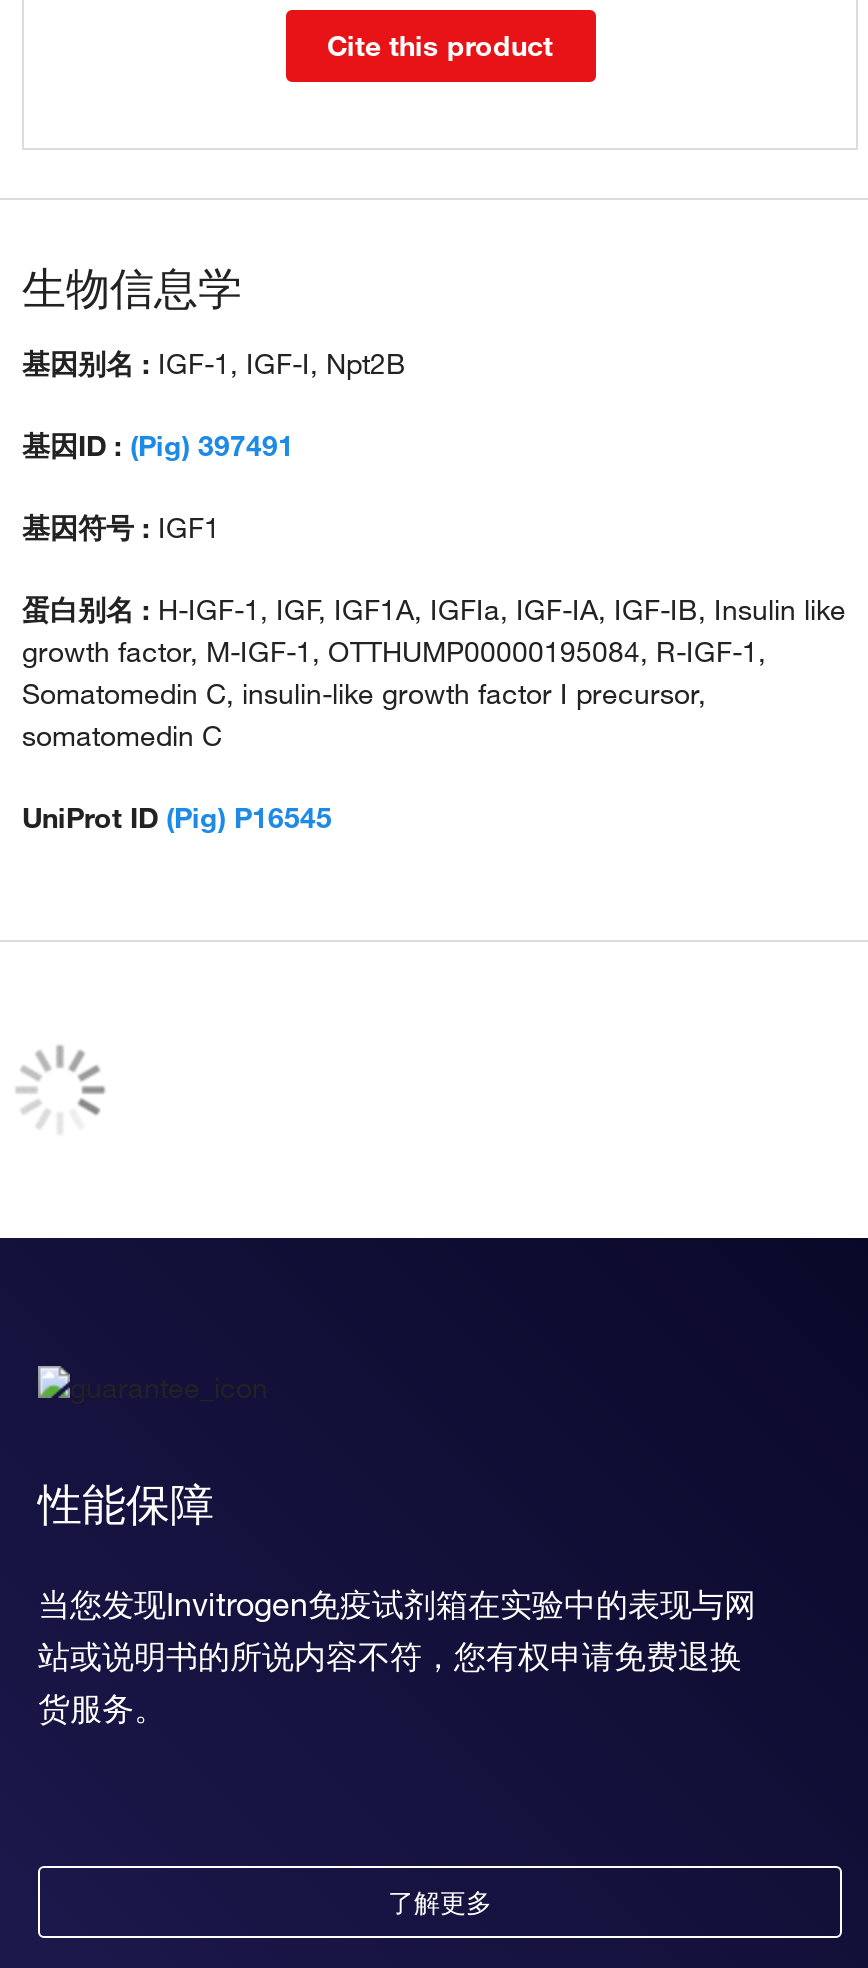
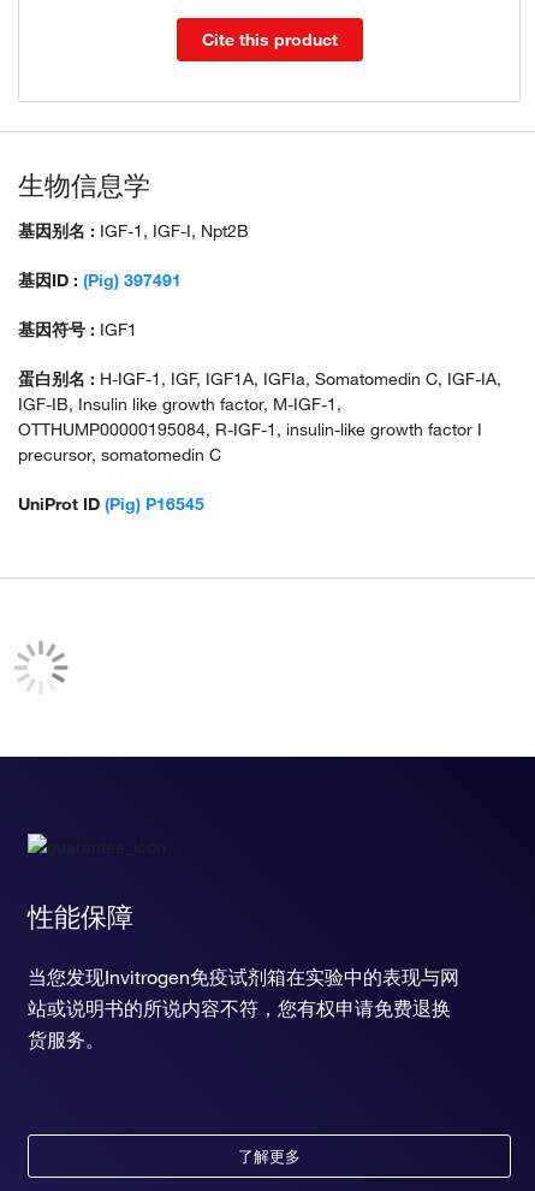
- 蛋白别名 : H-IGF-1, IGF, IGF1A, IGFIa, IGF-IA, IGF-IB, Insulin like
- growth factor, M-IGF-1, OTTHUMP00000195084, R-IGF-1,
- Somatomedin C, insulin-like growth factor I precursor,
- somatomedin C
+ 蛋白别名 : H-IGF-1, IGF, IGF1A, IGFIa, Somatomedin C, IGF-IA,
+ IGF-IB, Insulin like growth factor, M-IGF-1,
+ OTTHUMP00000195084, R-IGF-1, insulin-like growth factor I
+ precursor, somatomedin C
